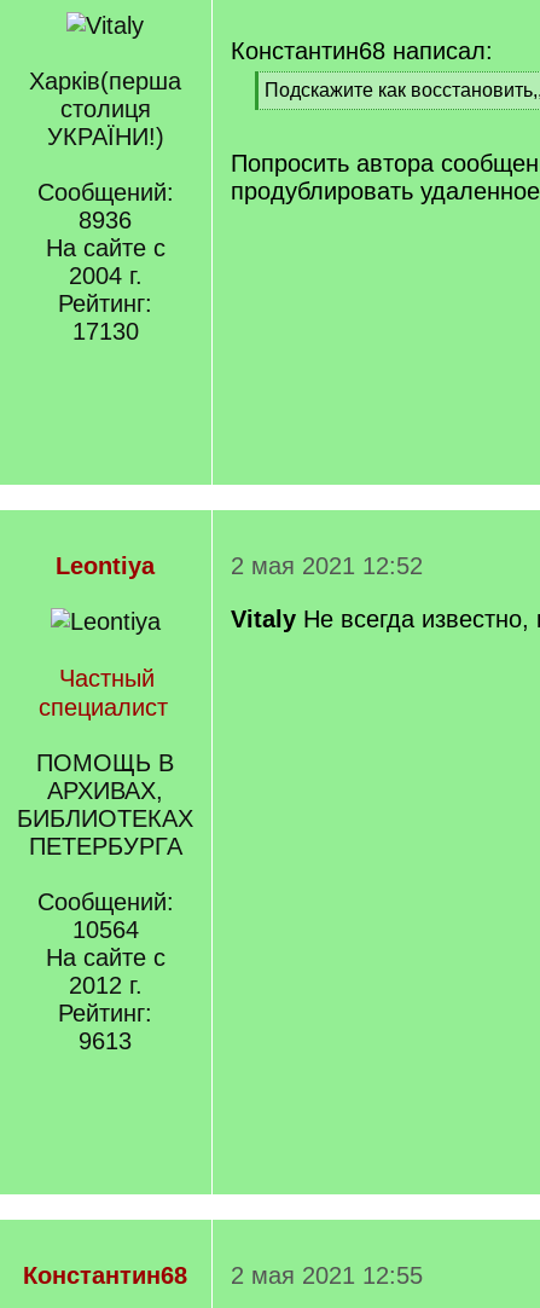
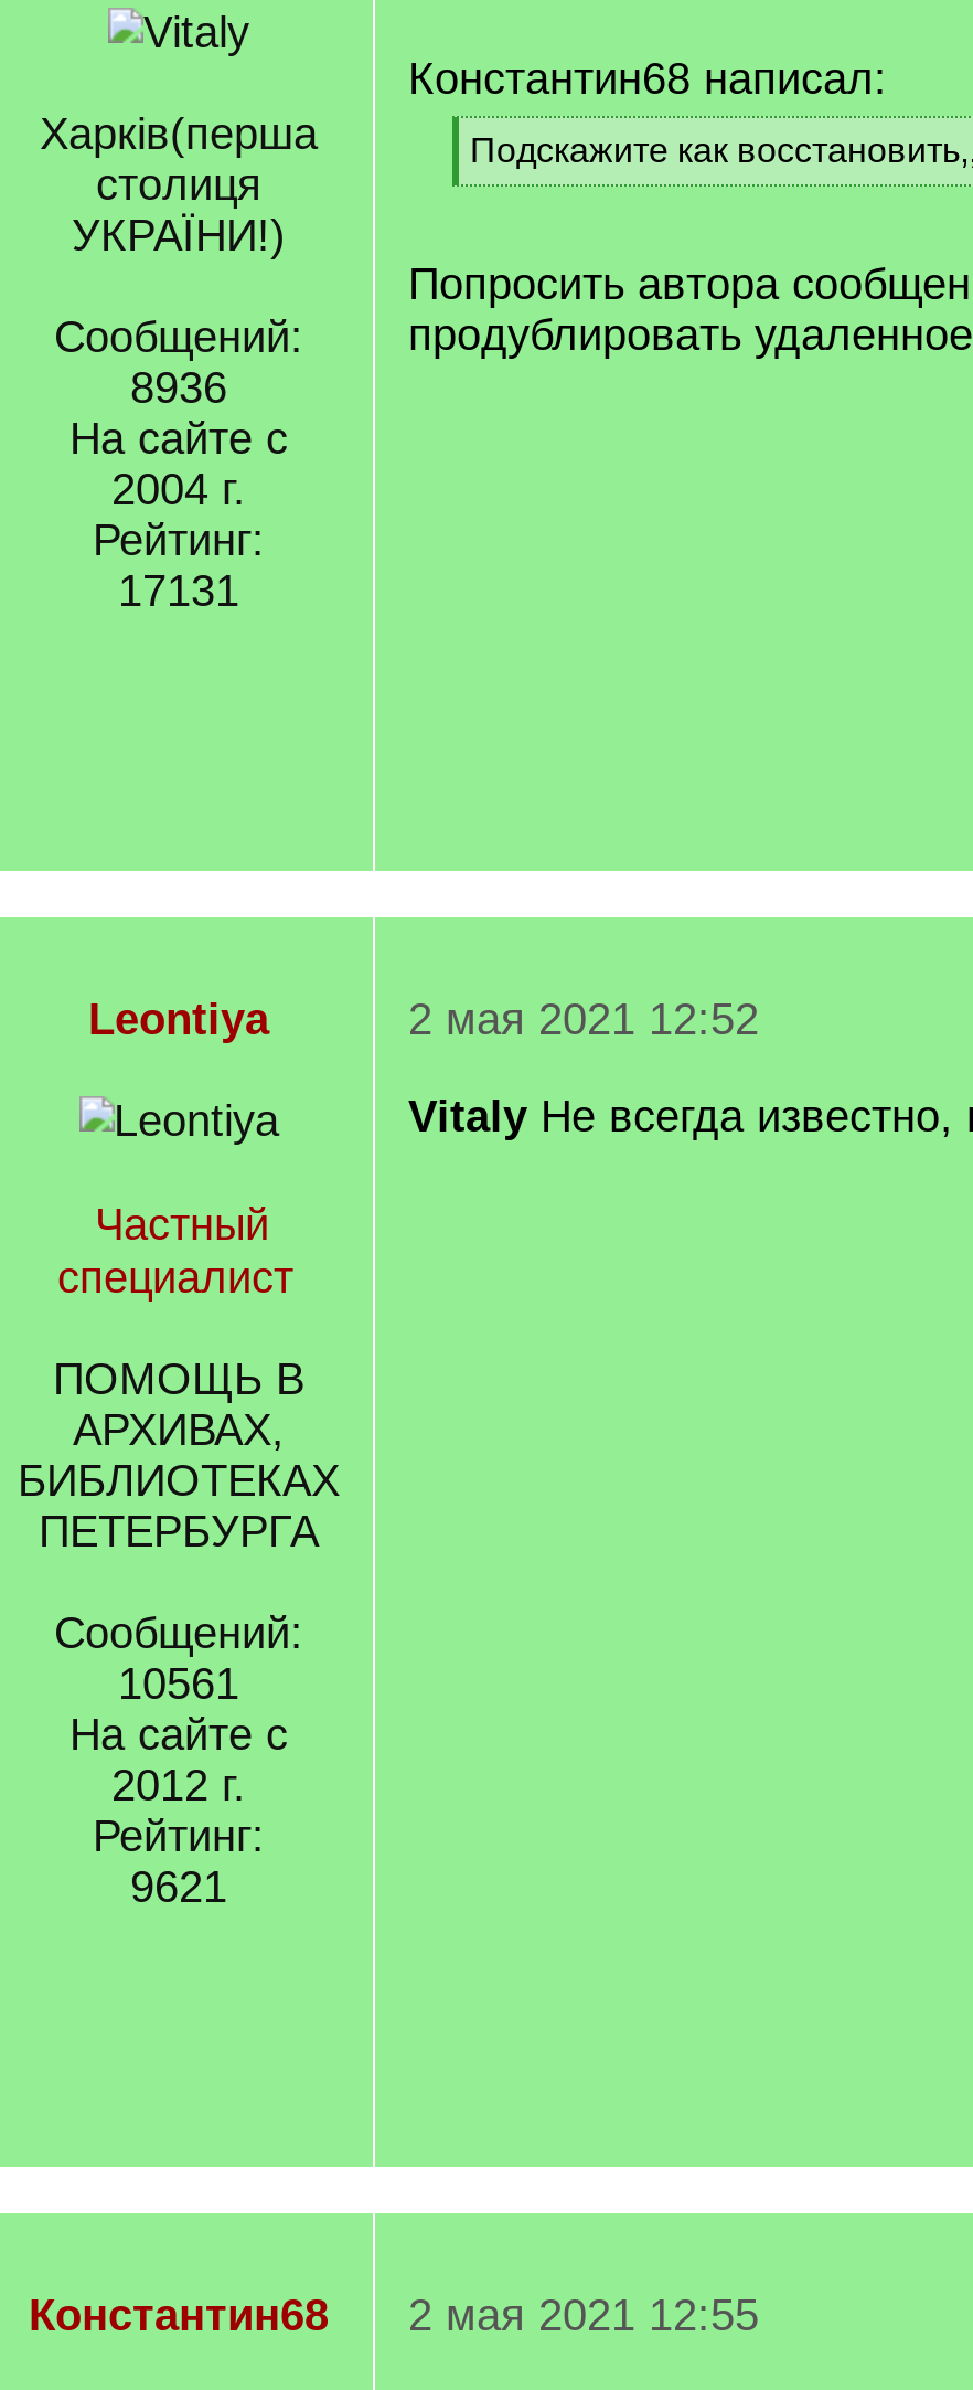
- 17130
+ 17131

- 10564
+ 10561

- 9613
+ 9621
